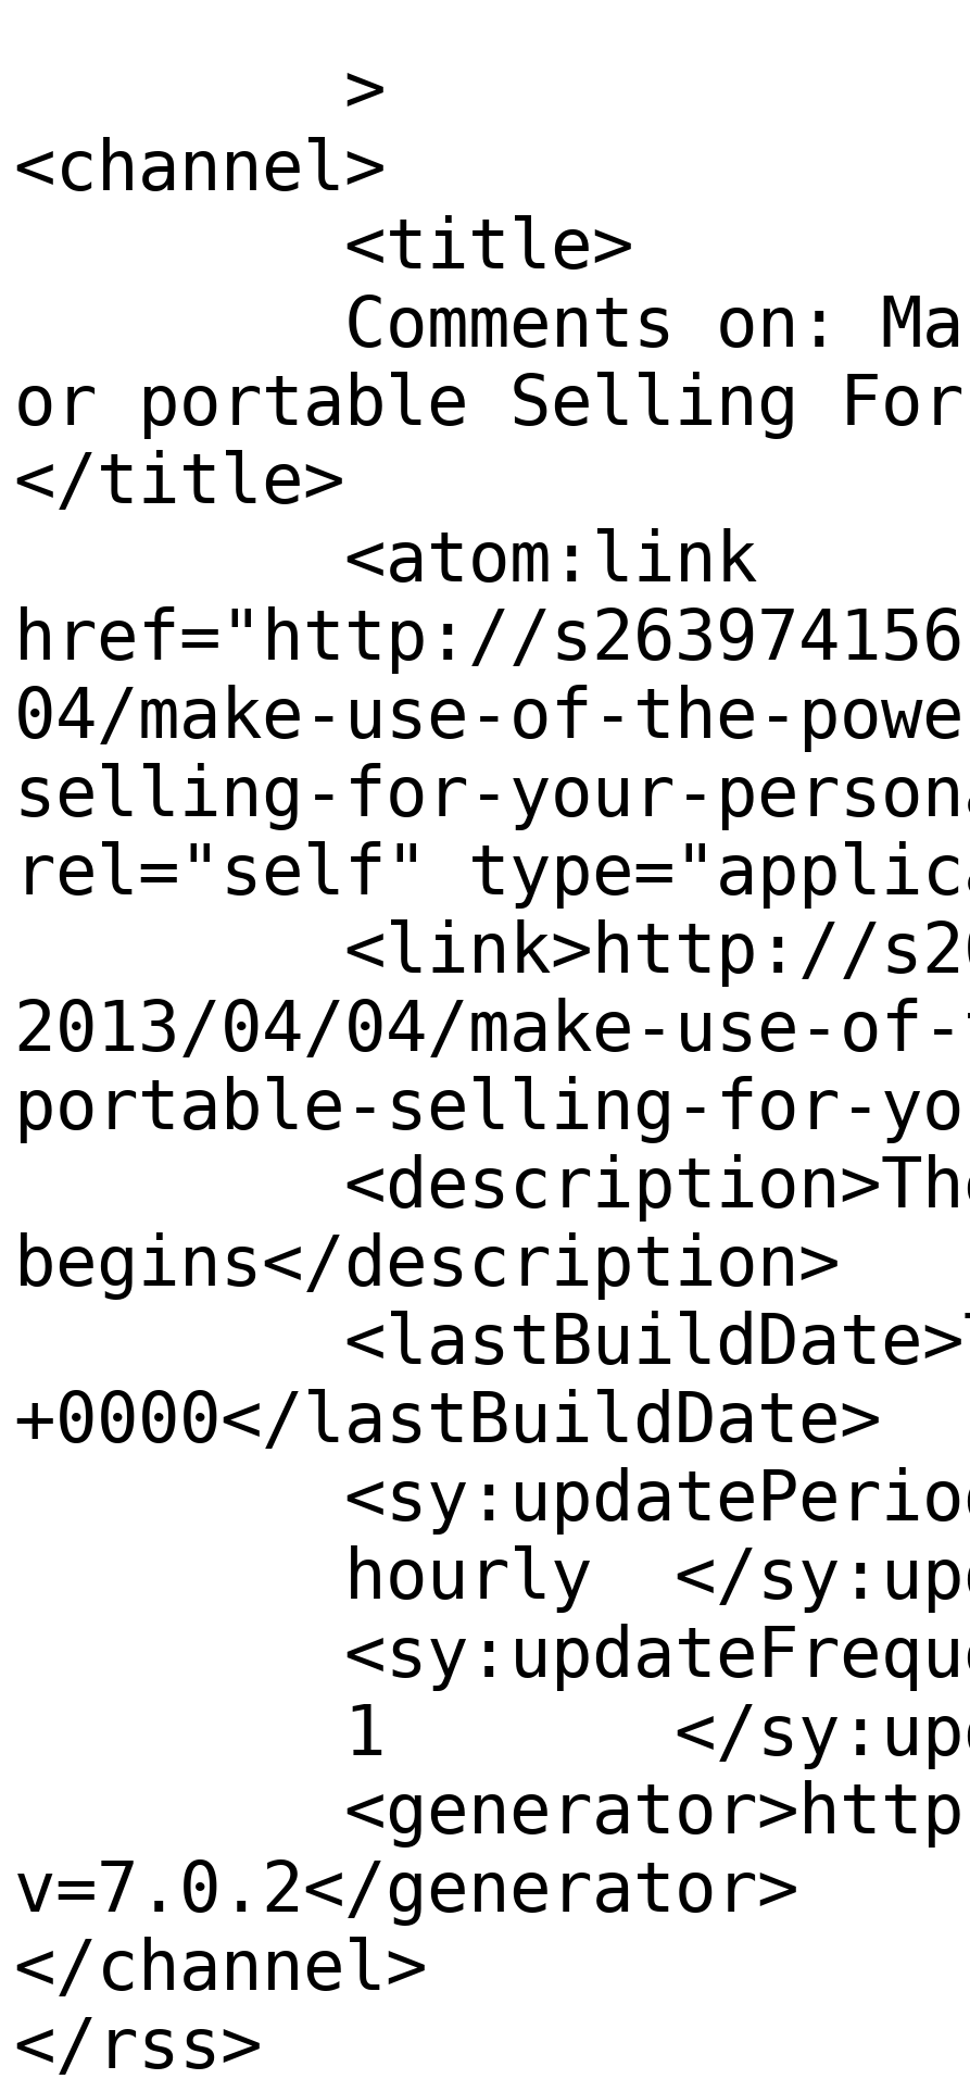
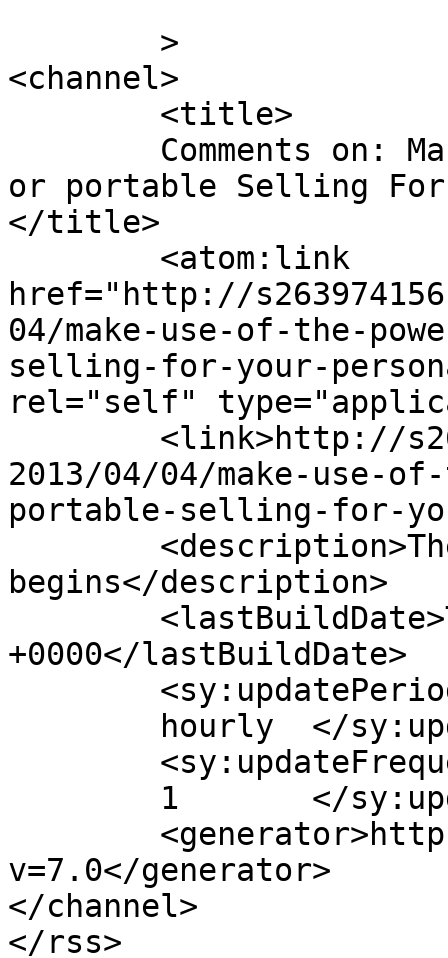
- v=7.0.2</generator>
+ v=7.0</generator>
